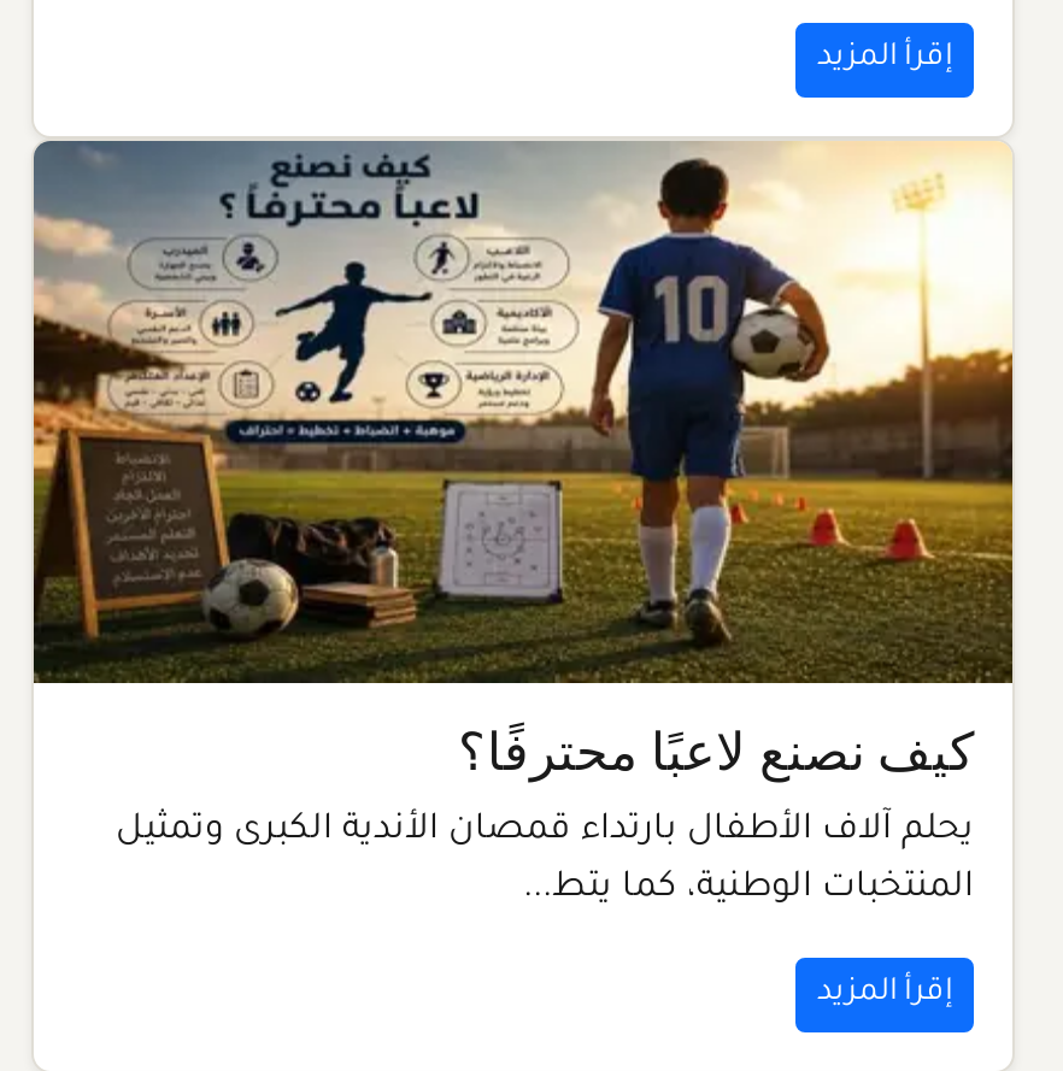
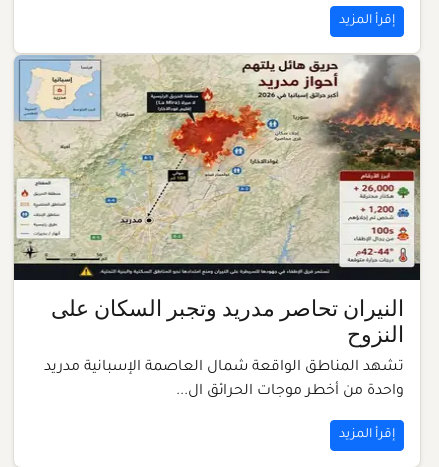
- [image]
- كيف نصنع لاعبًا محترفًا؟
+ [image]
+ النيران تحاصر مدريد وتجبر السكان على
+ النزوح

- يحلم آلاف الأطفال بارتداء قمصان الأندية الكبرى وتمثيل
+ تشهد المناطق الواقعة شمال العاصمة الإسبانية مدريد

- المنتخبات الوطنية، كما يتط...
+ واحدة من أخطر موجات الحرائق ال...
